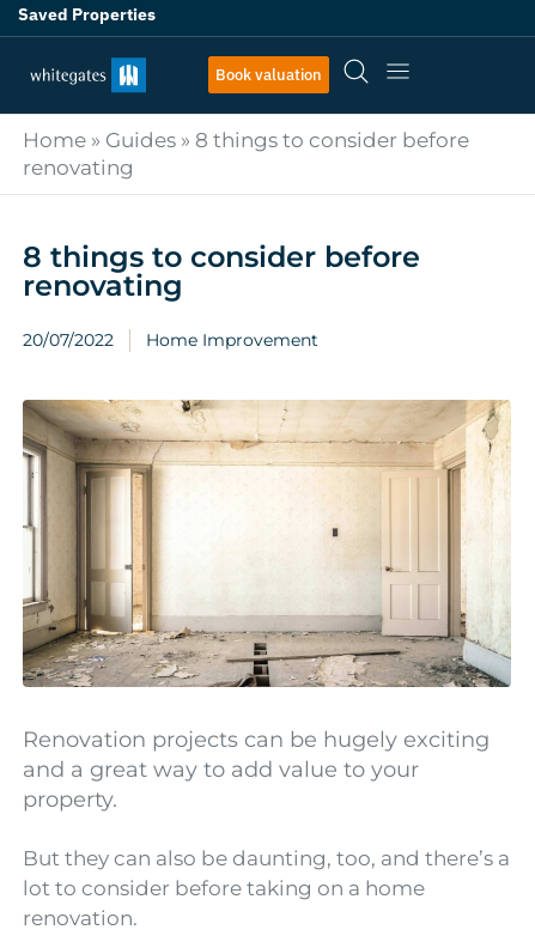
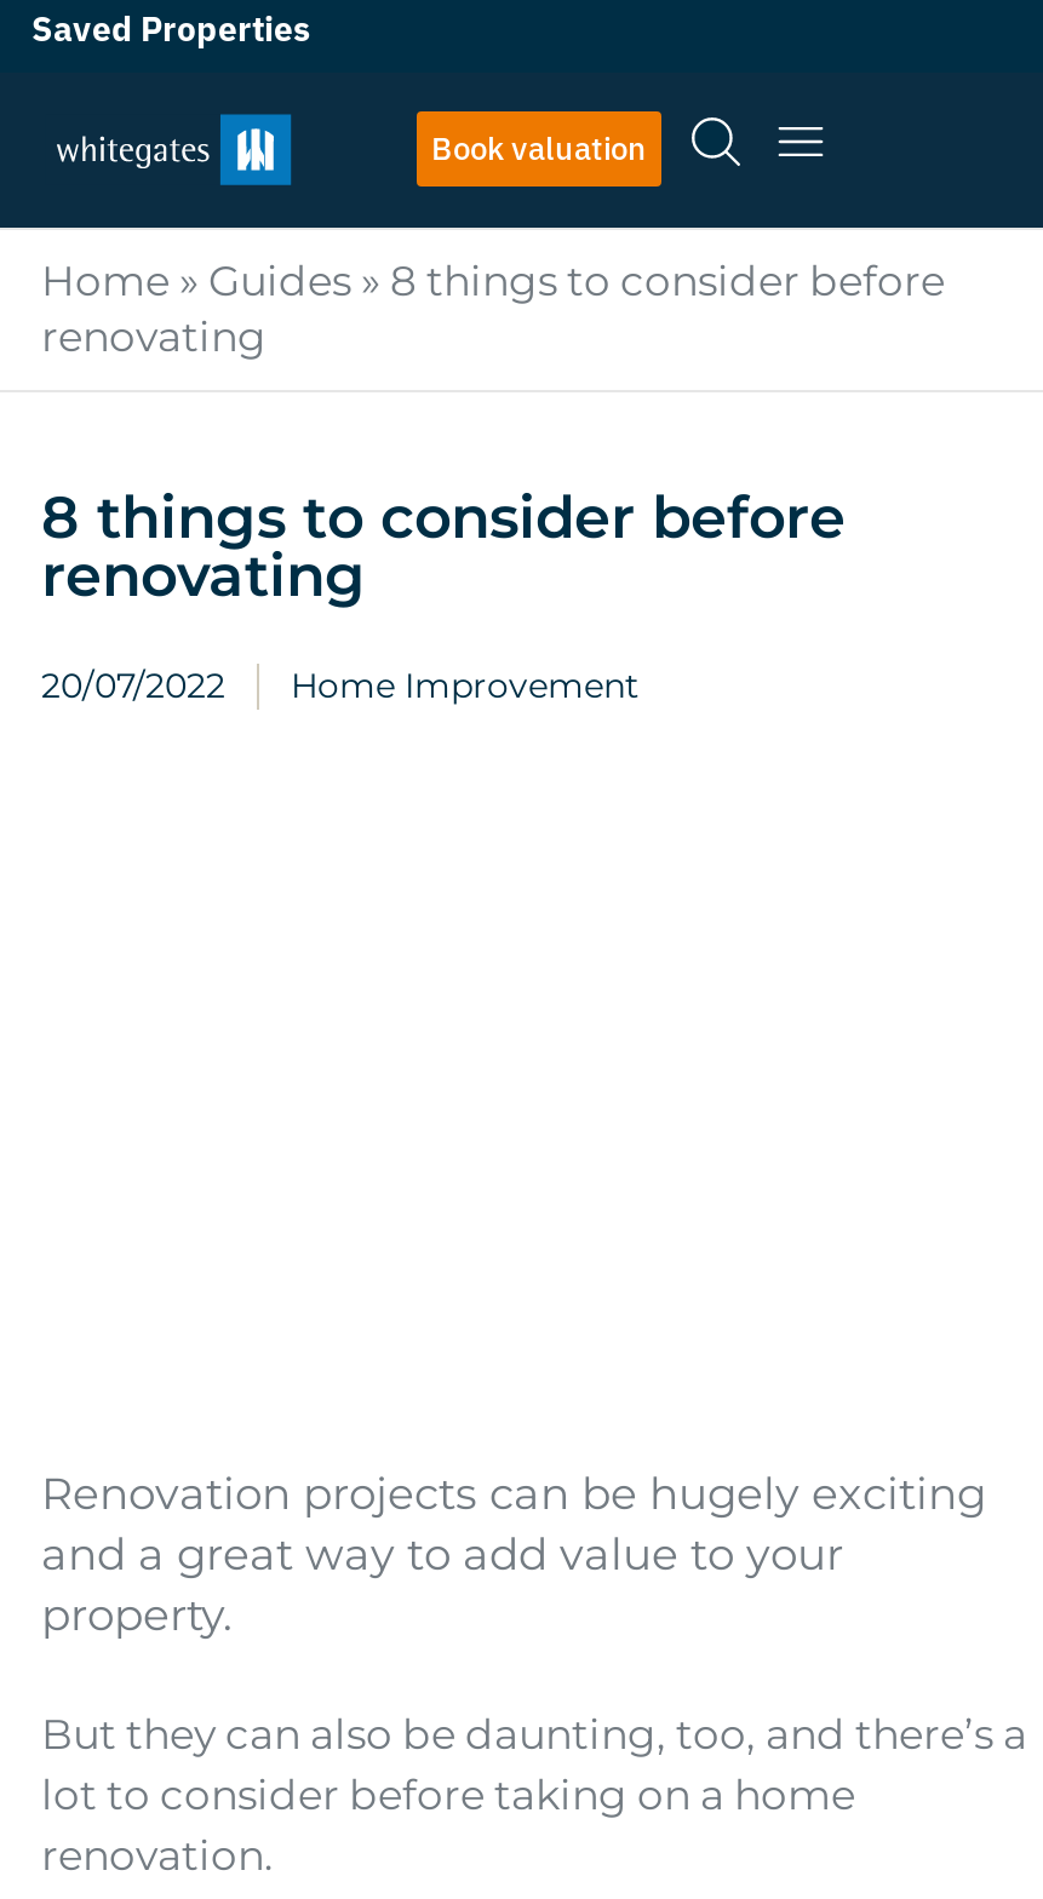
- [image]
